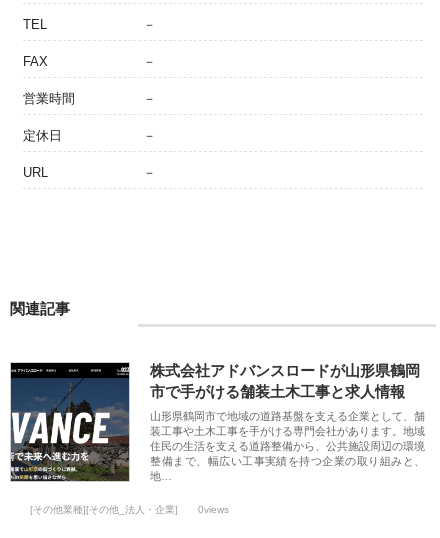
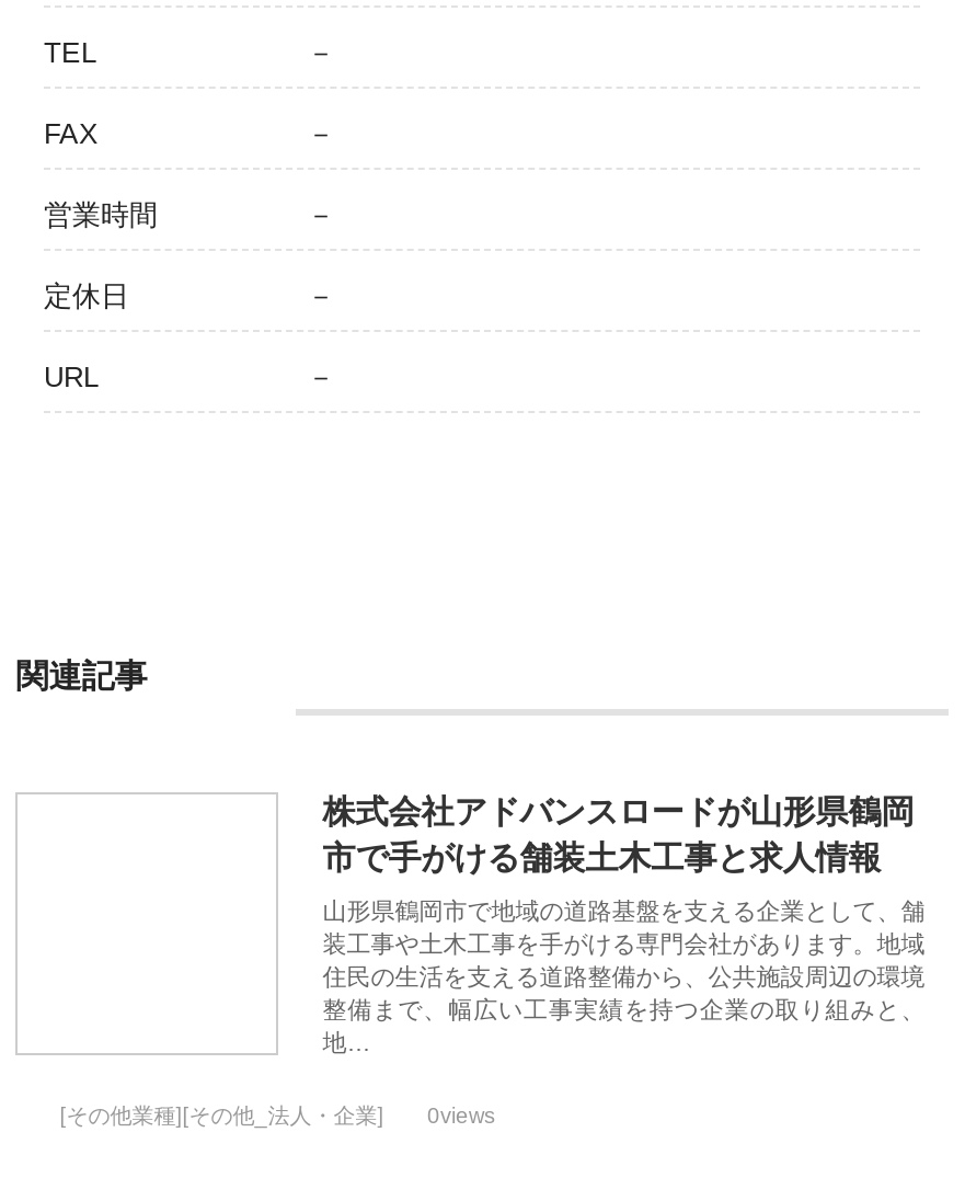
- [image]
